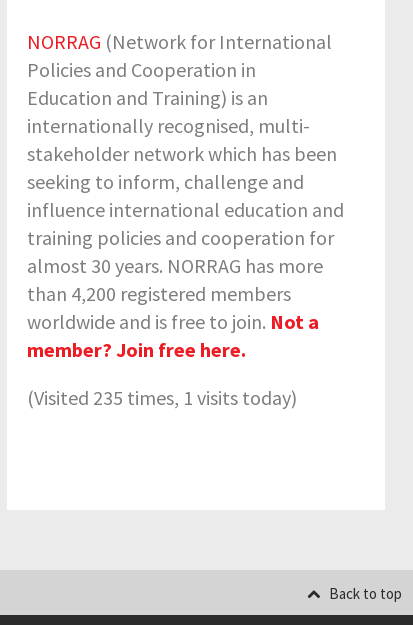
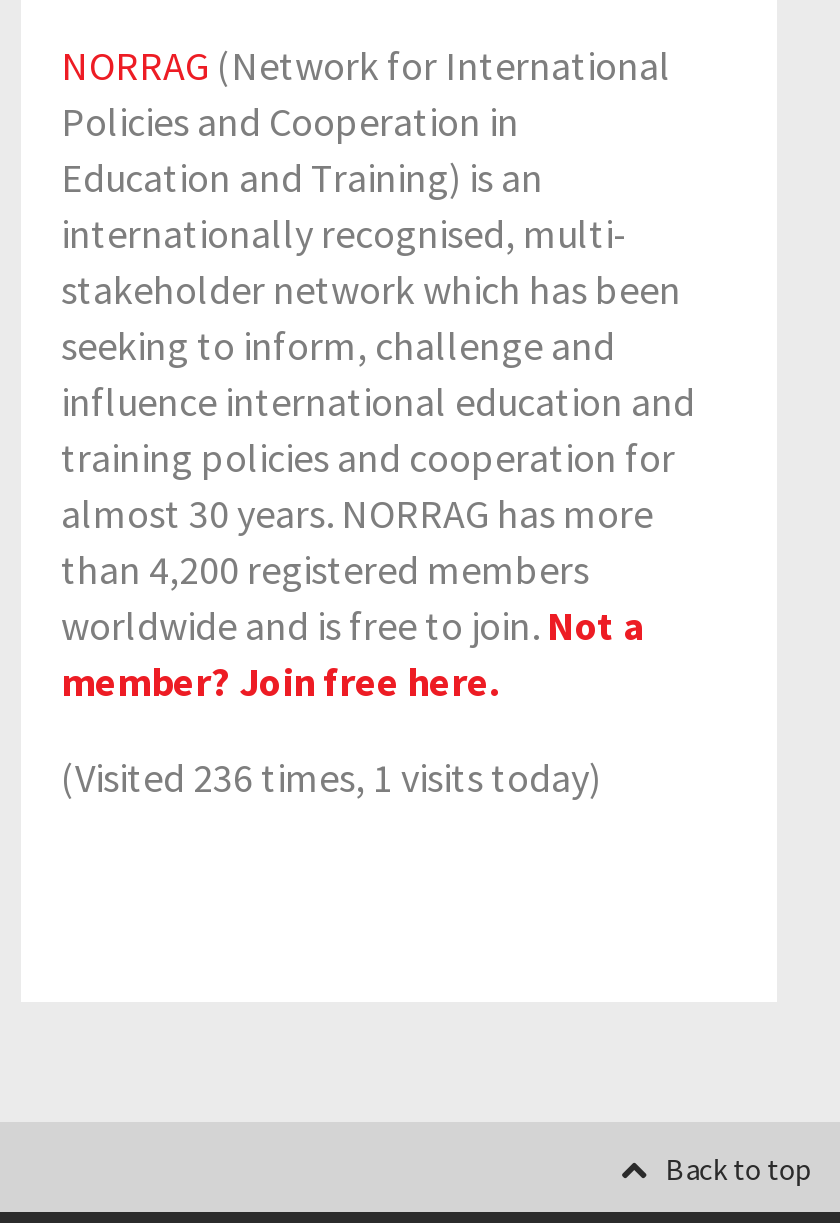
- (Visited 235 times, 1 visits today)
+ (Visited 236 times, 1 visits today)
